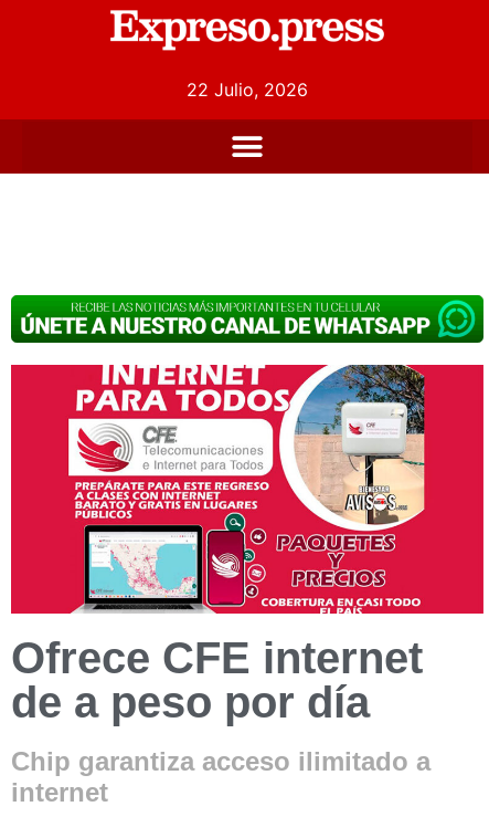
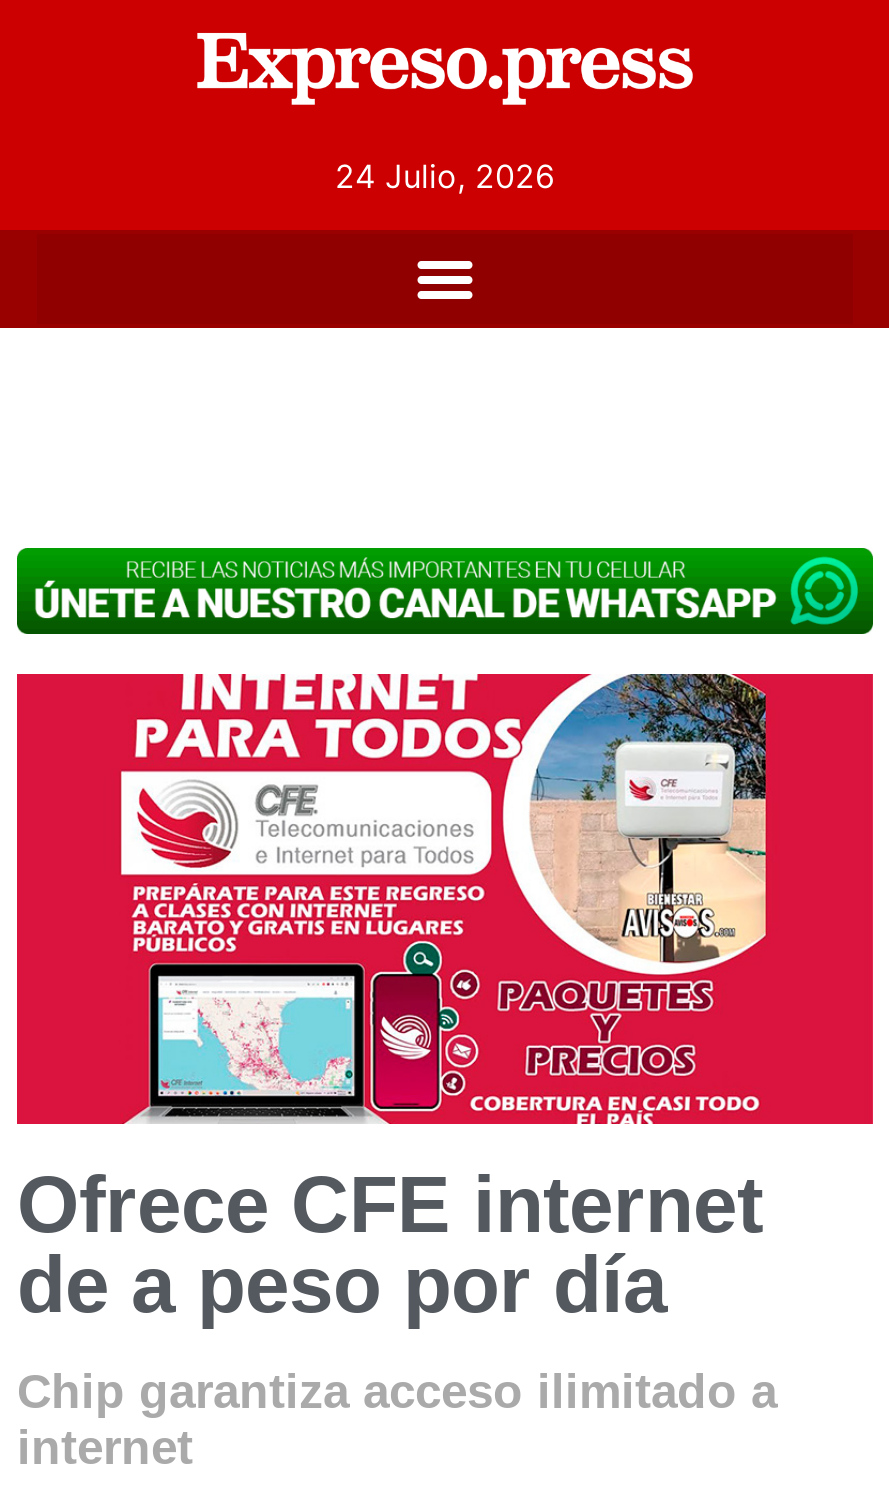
- 22 Julio, 2026
+ 24 Julio, 2026
